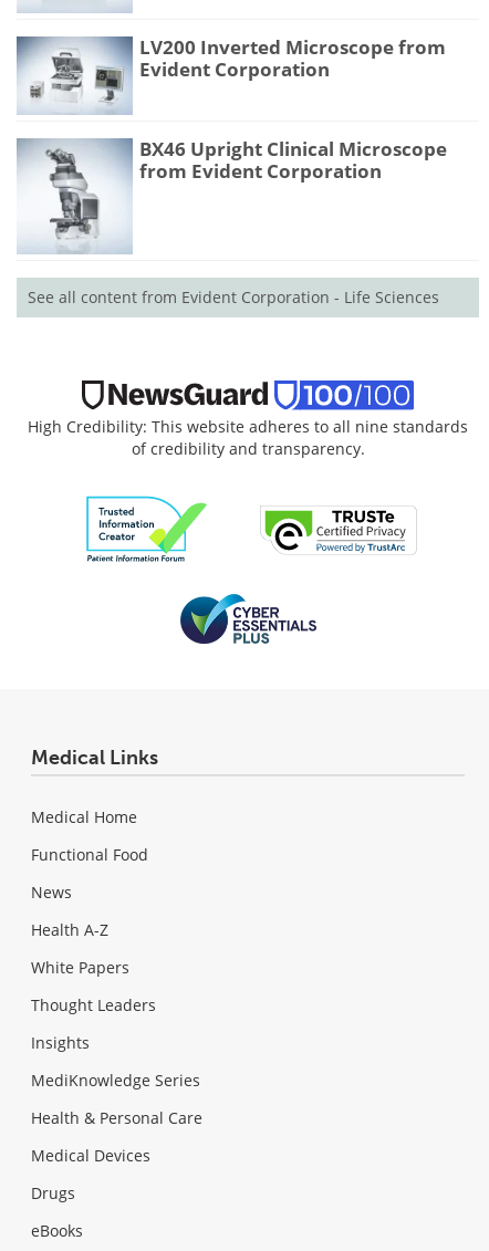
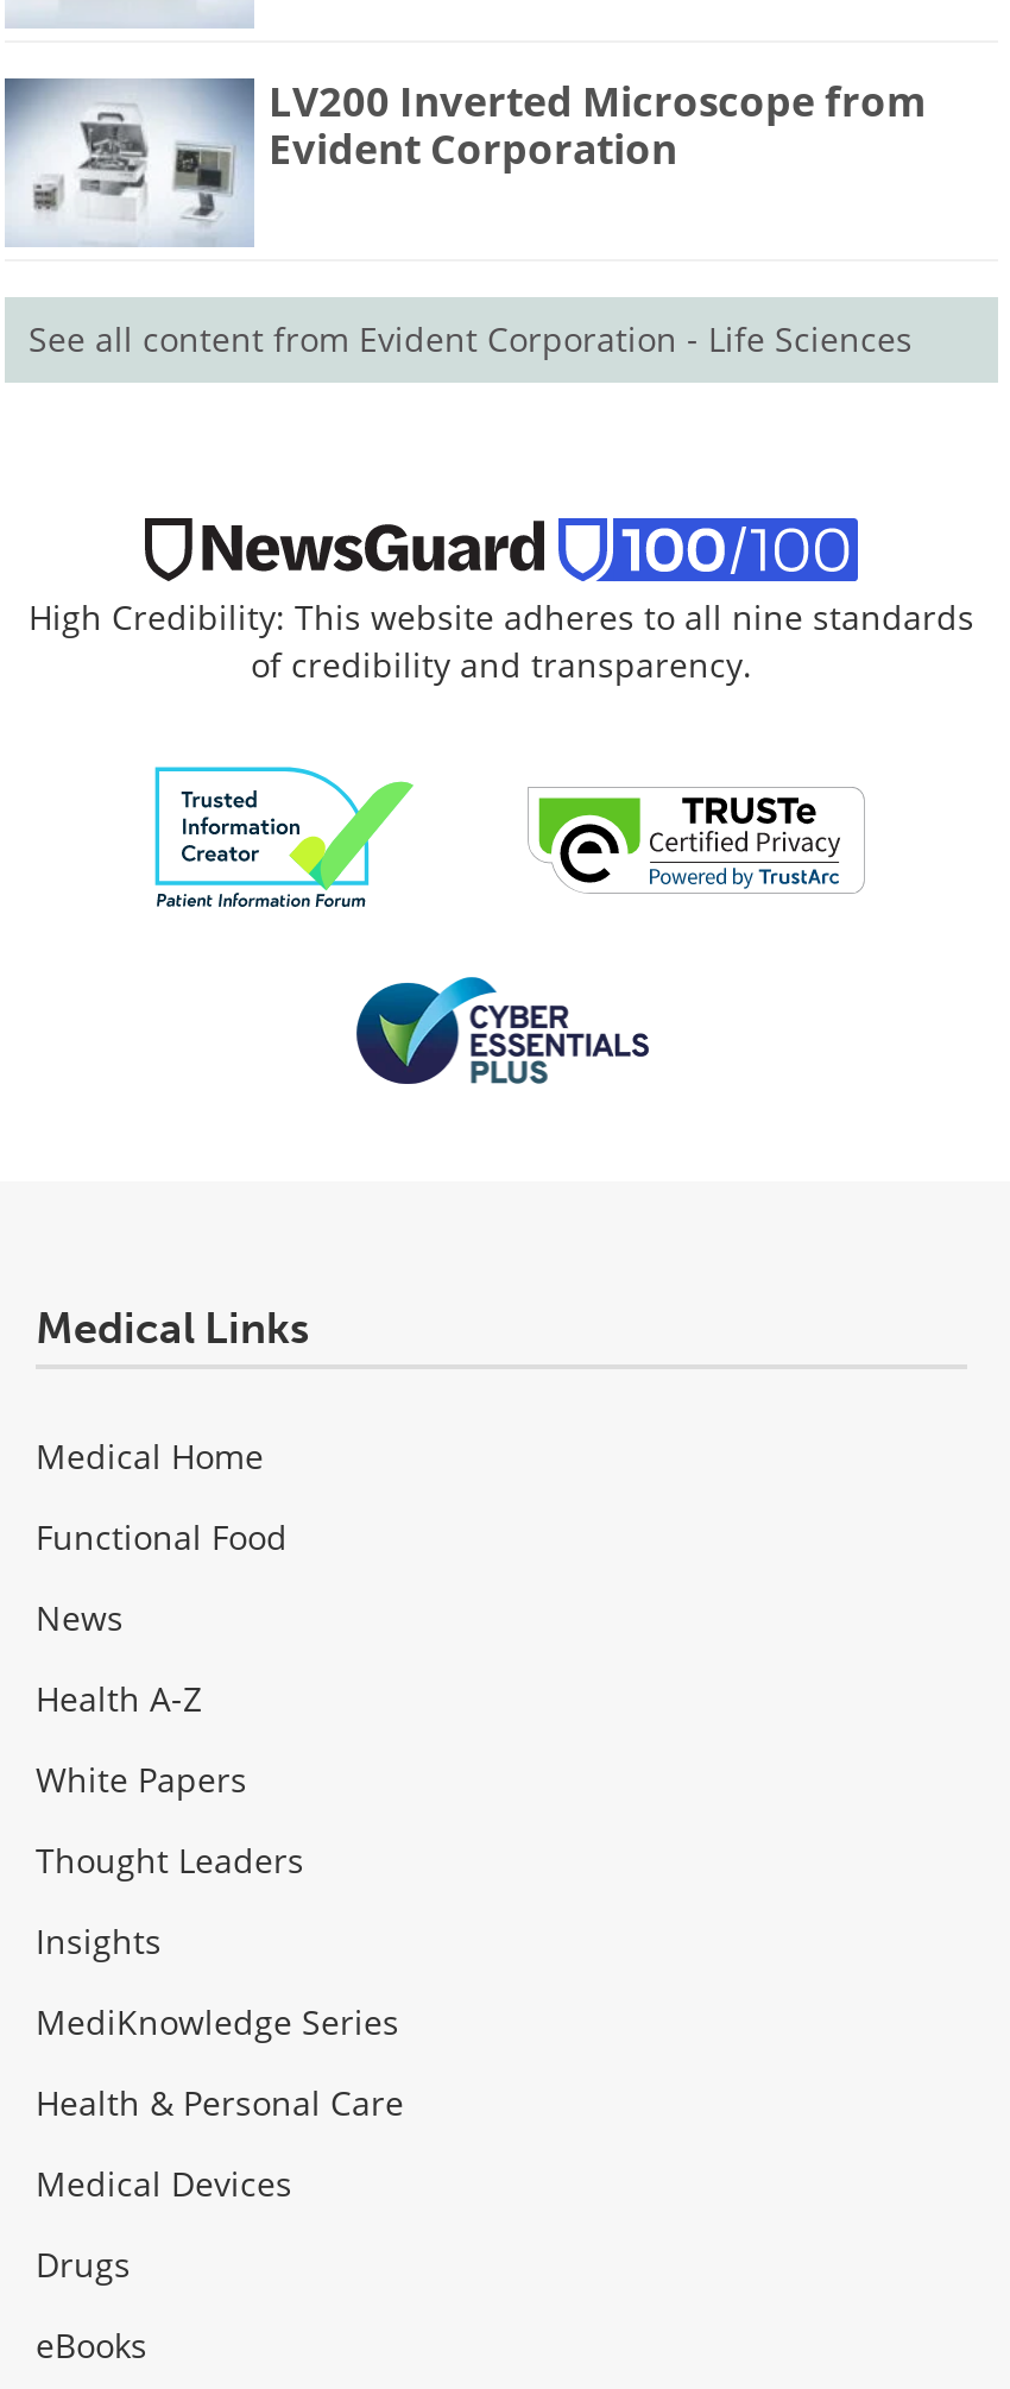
- [image]
- BX46 Upright Clinical Microscope
- from Evident Corporation
